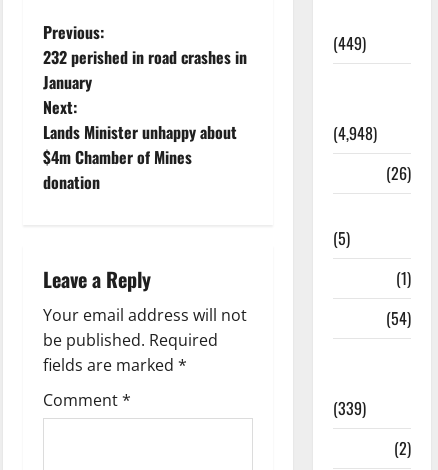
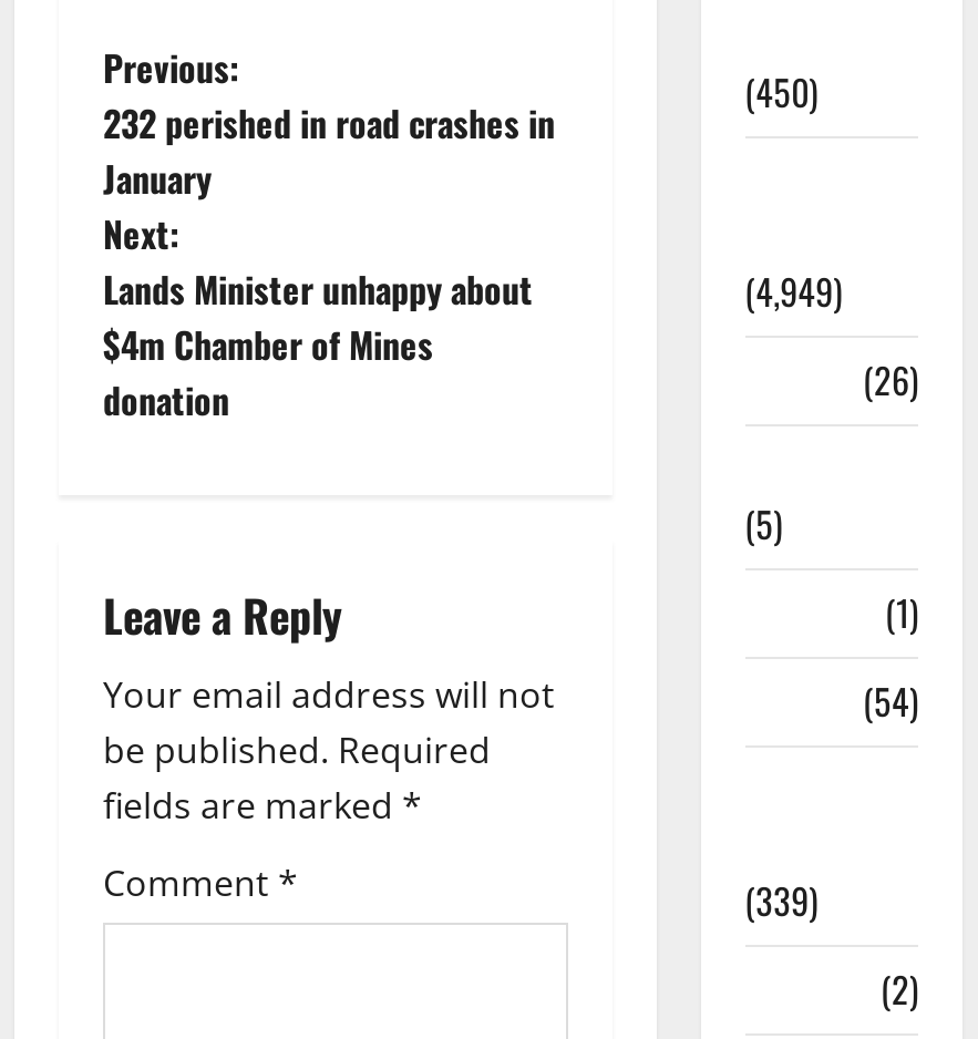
- (449)
+ (450)

- (4,948)
+ (4,949)
